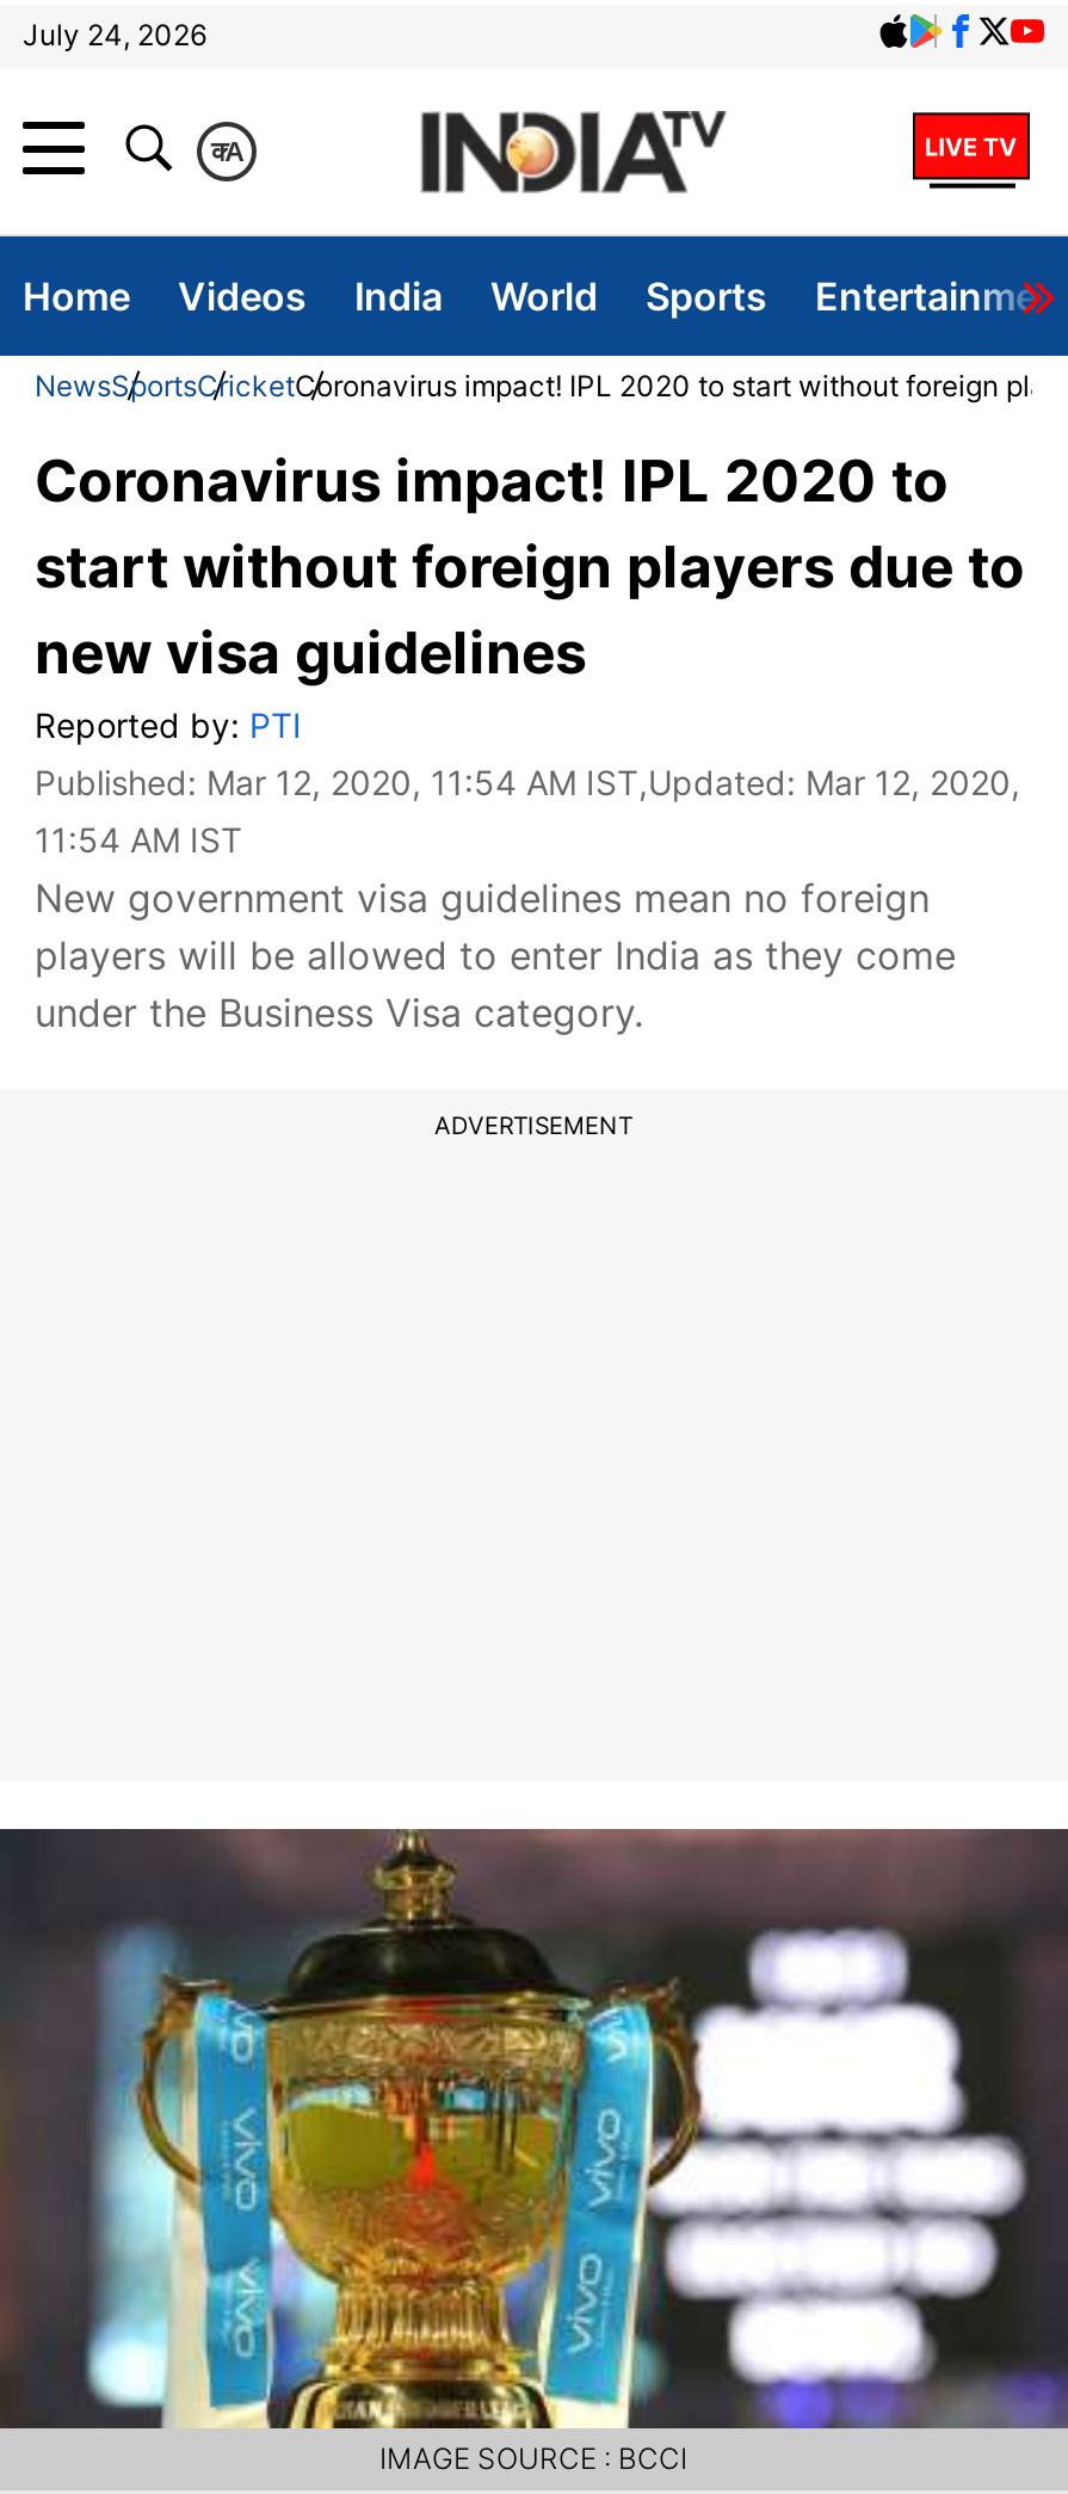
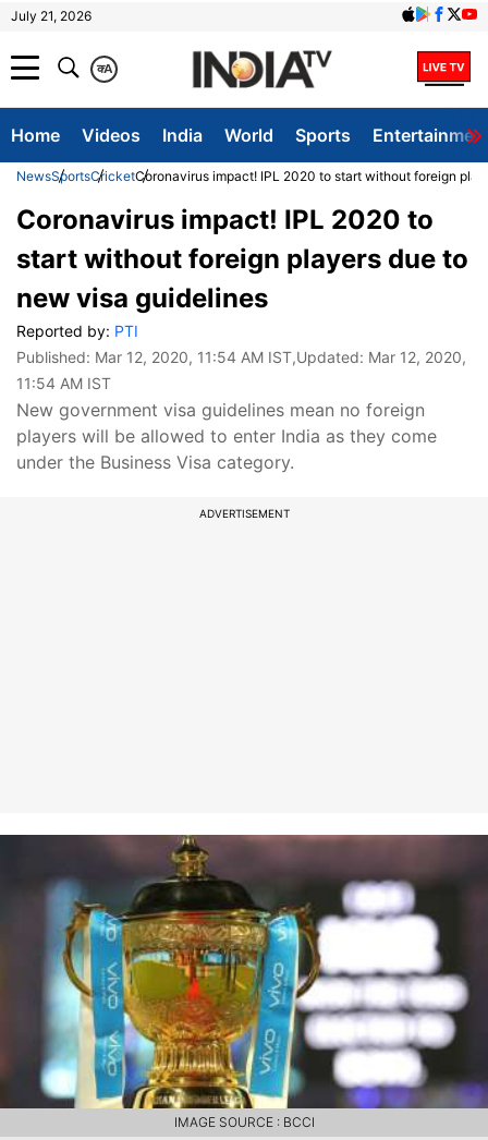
- July 24, 2026
+ July 21, 2026
